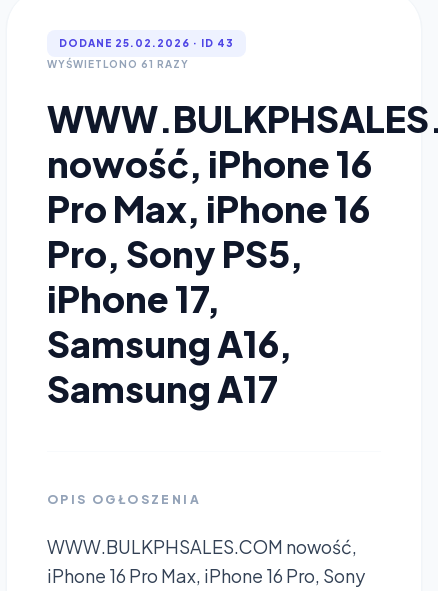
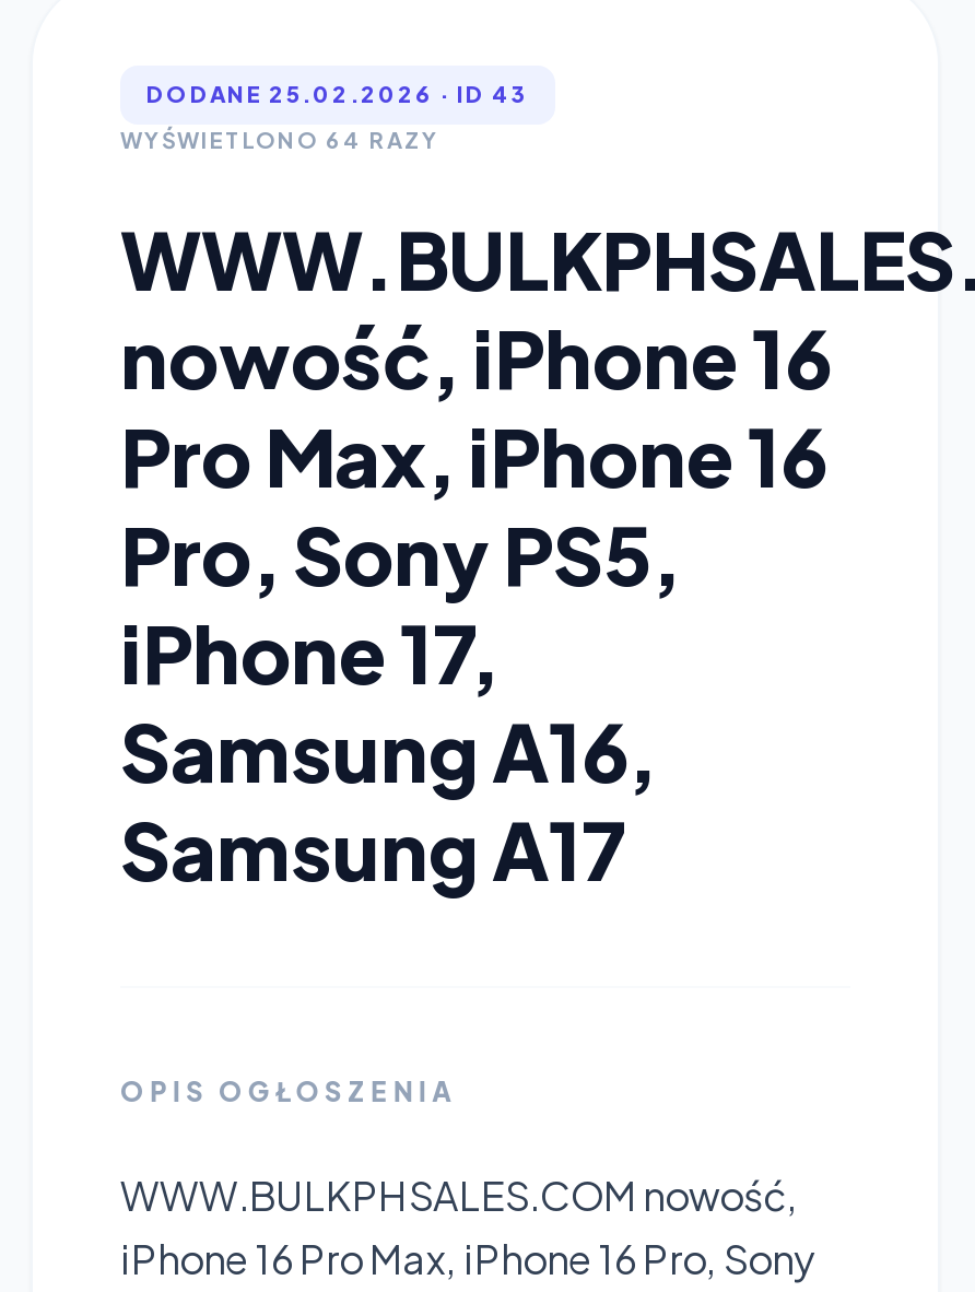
- WYŚWIETLONO 61 RAZY
+ WYŚWIETLONO 64 RAZY
